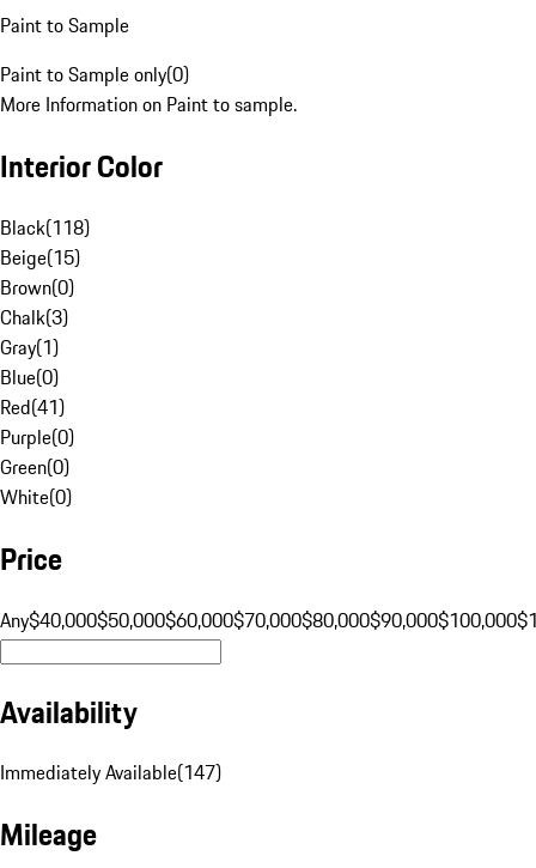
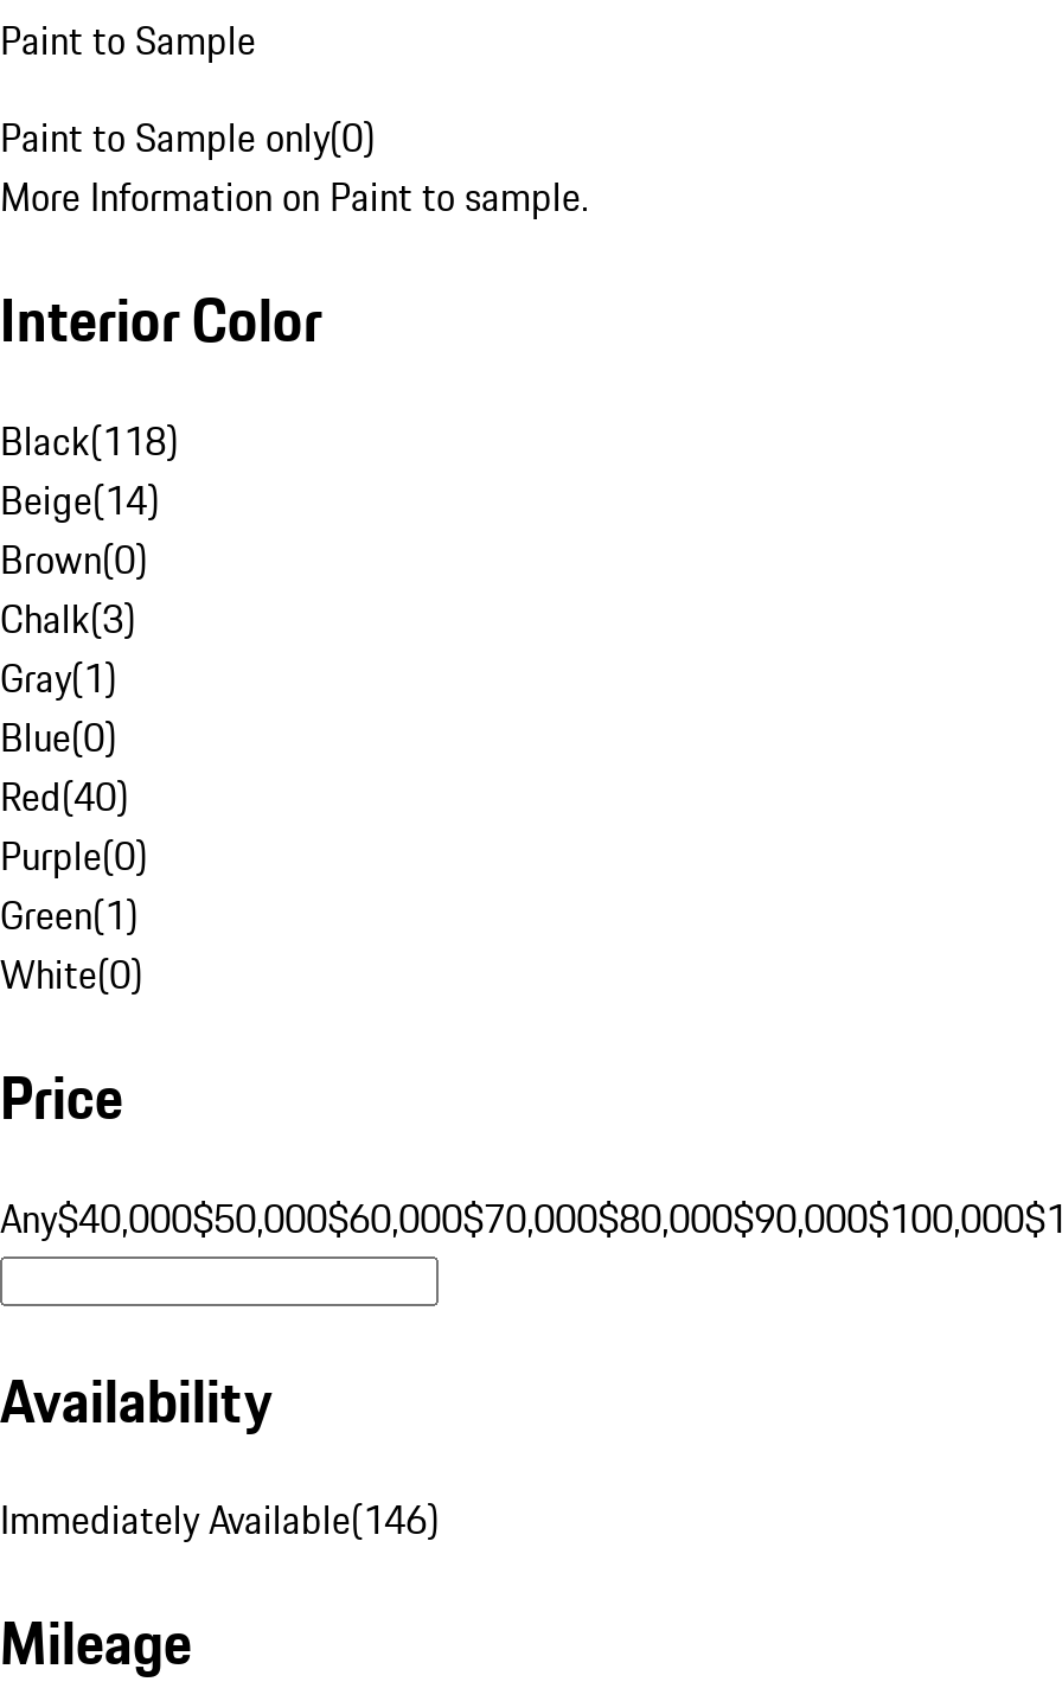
- Beige(15)
+ Beige(14)

- Red(41)
+ Red(40)

- Green(0)
+ Green(1)

- Immediately Available(147)
+ Immediately Available(146)
